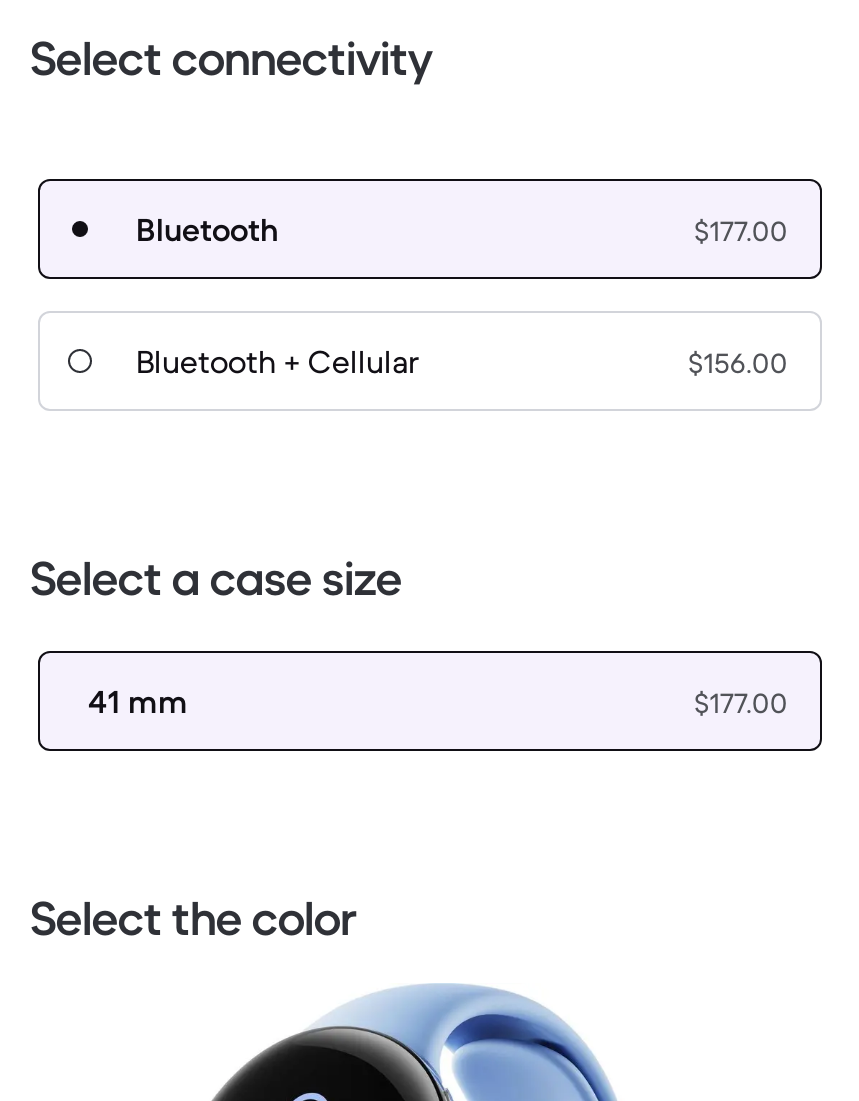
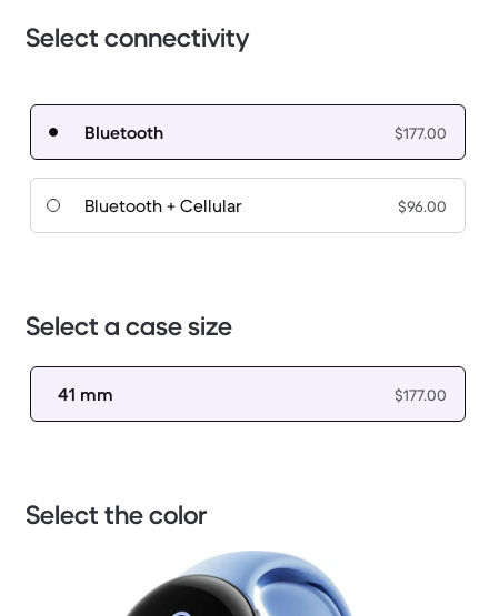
- $156.00
+ $96.00
